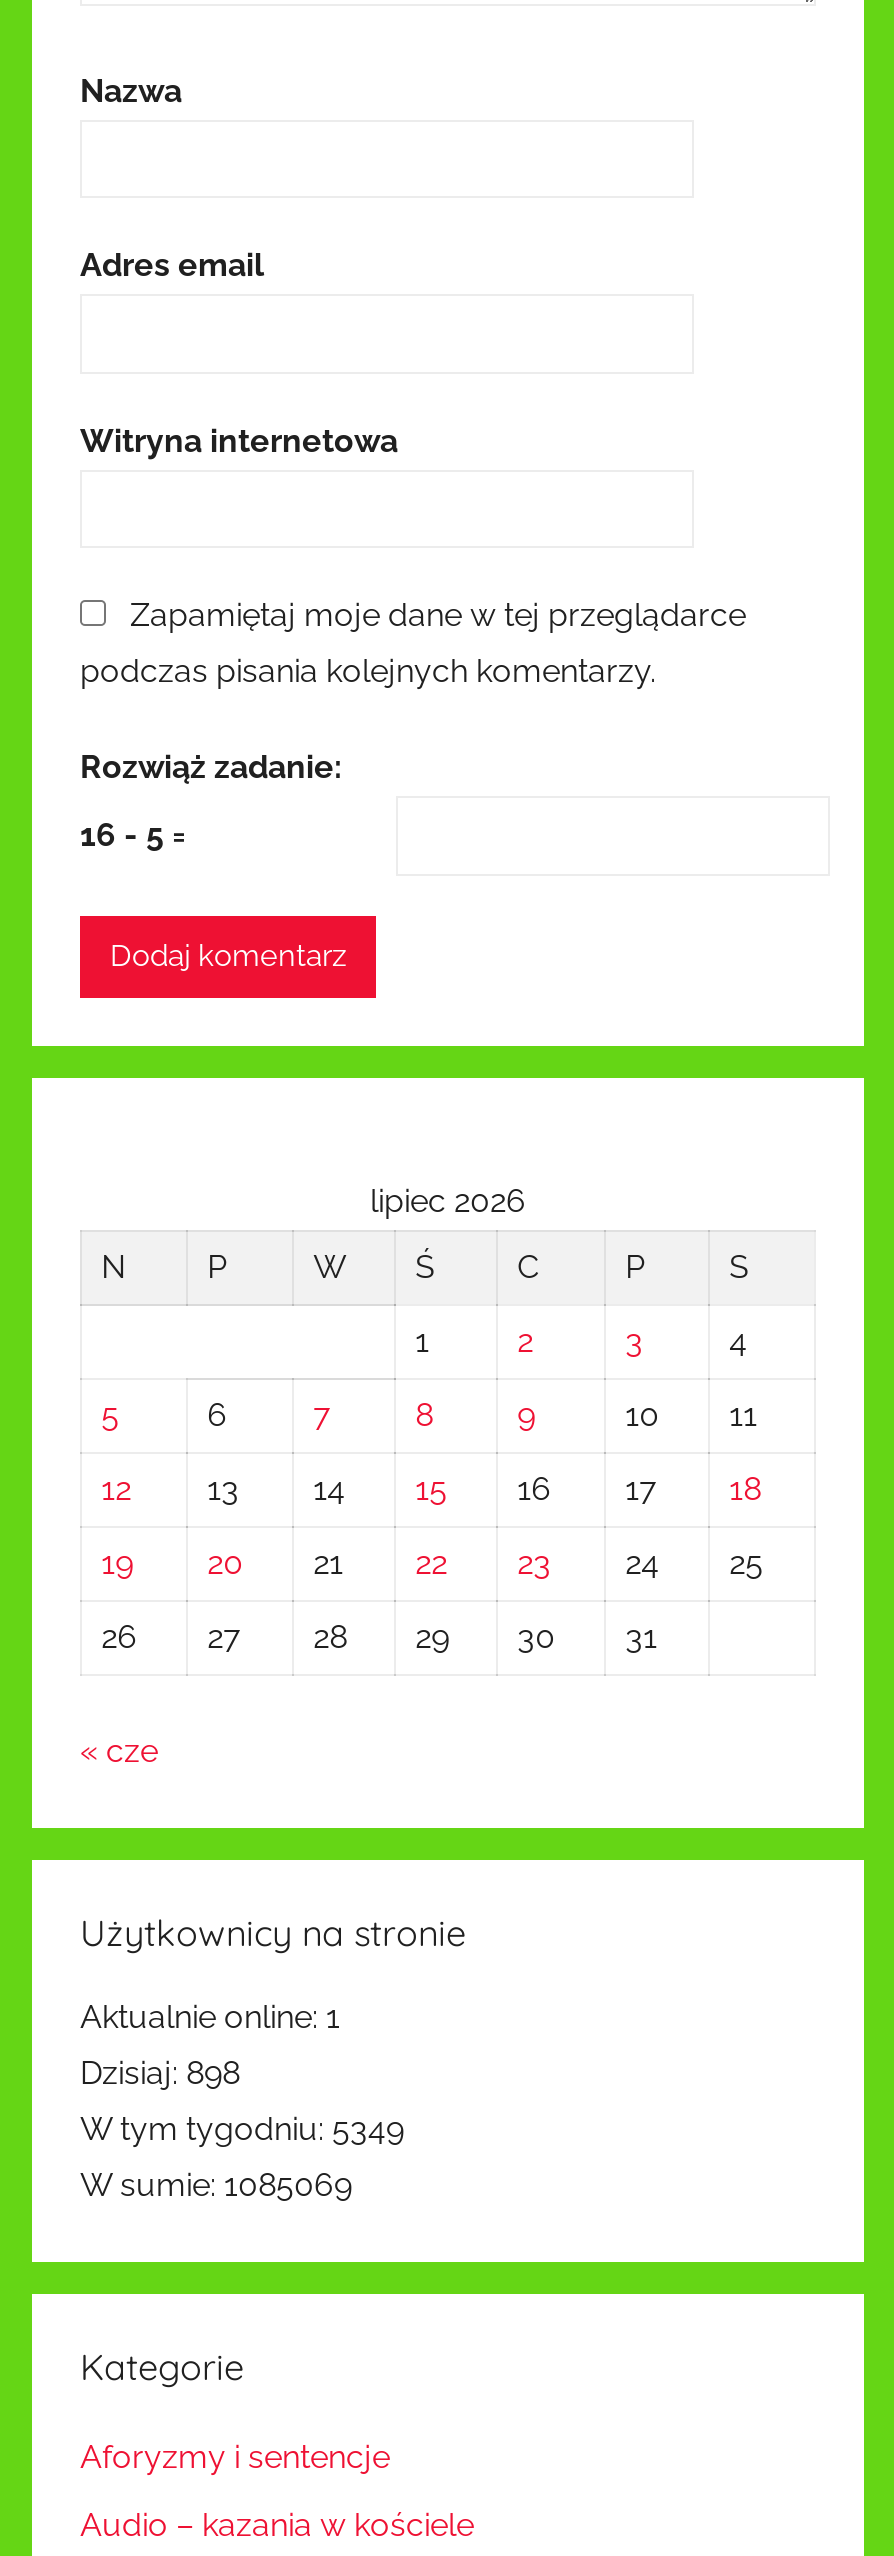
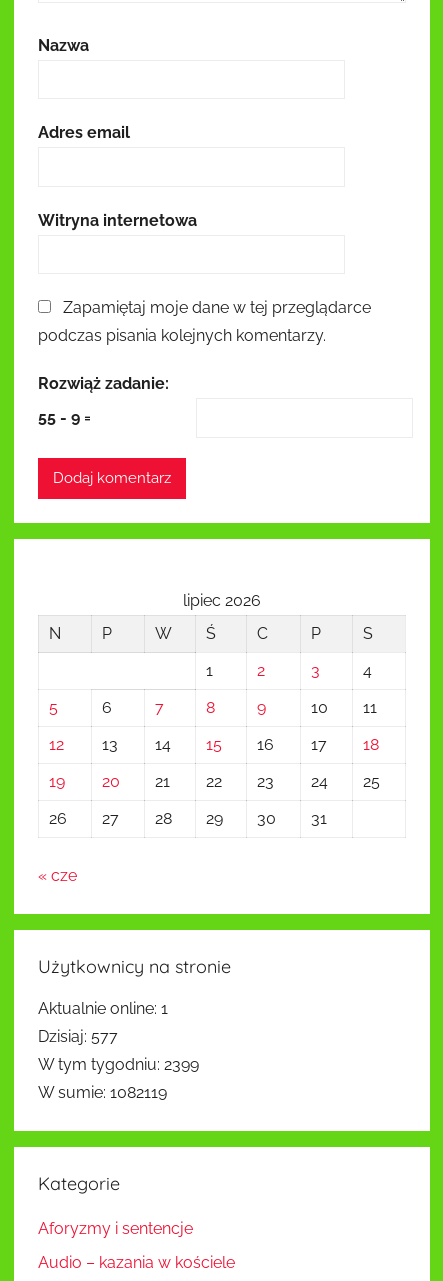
- 16 - 5 =
+ 55 - 9 =

- Dzisiaj: 898
+ Dzisiaj: 577

- W tym tygodniu: 5349
+ W tym tygodniu: 2399

- W sumie: 1085069
+ W sumie: 1082119
